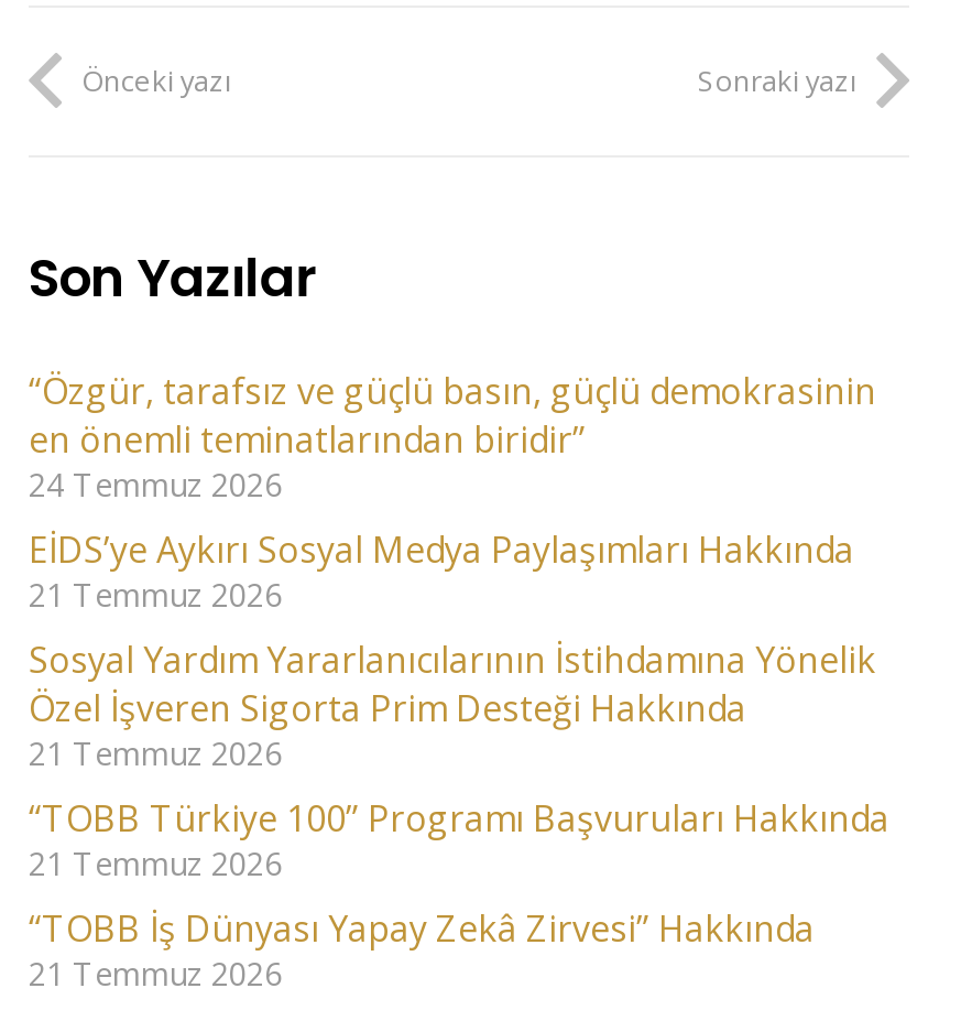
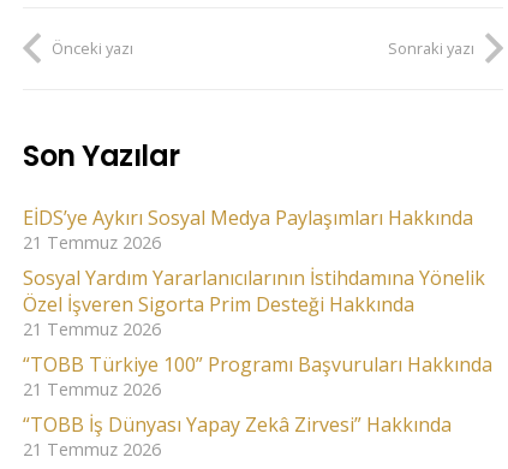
- “Özgür, tarafsız ve güçlü basın, güçlü demokrasinin
- en önemli teminatlarından biridir”
- 24 Temmuz 2026
